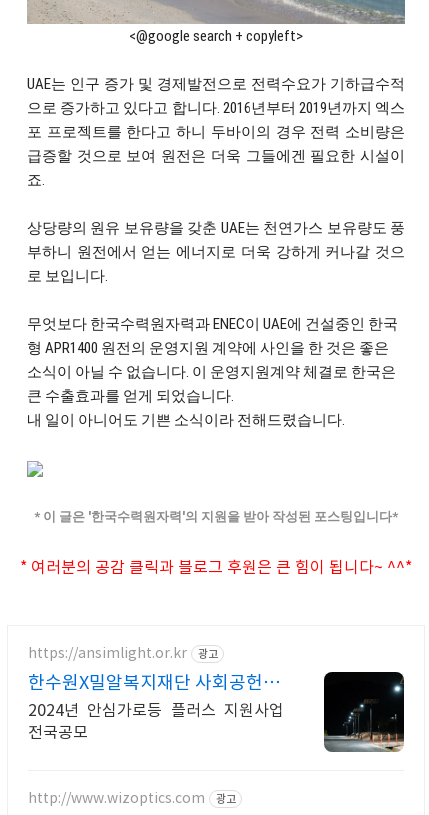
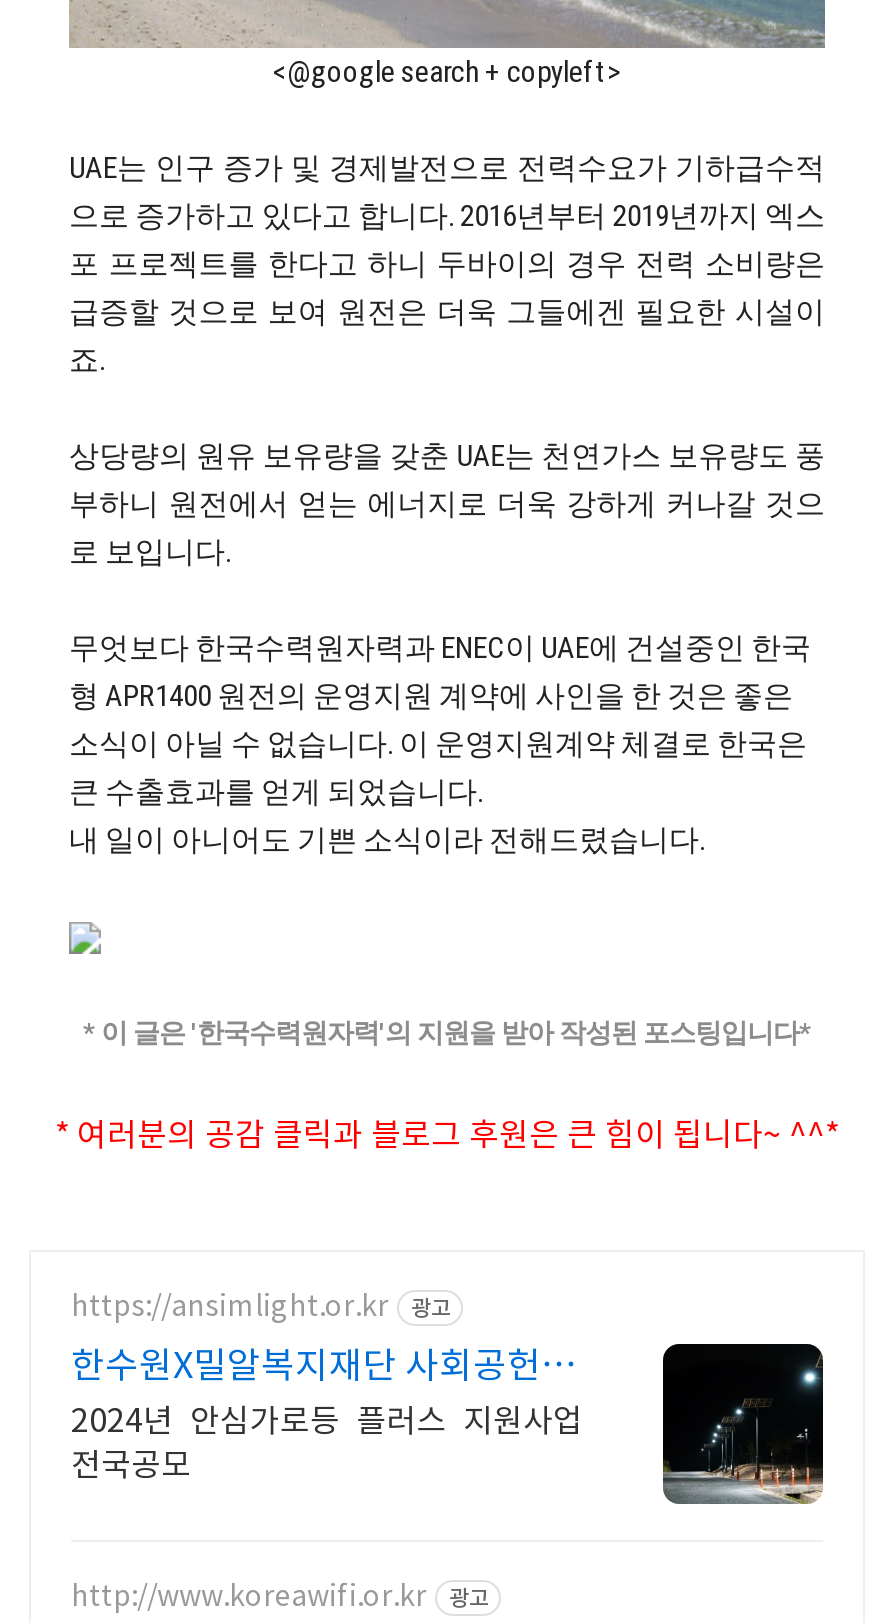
- http://www.wizoptics.com
+ http://www.koreawifi.or.kr
